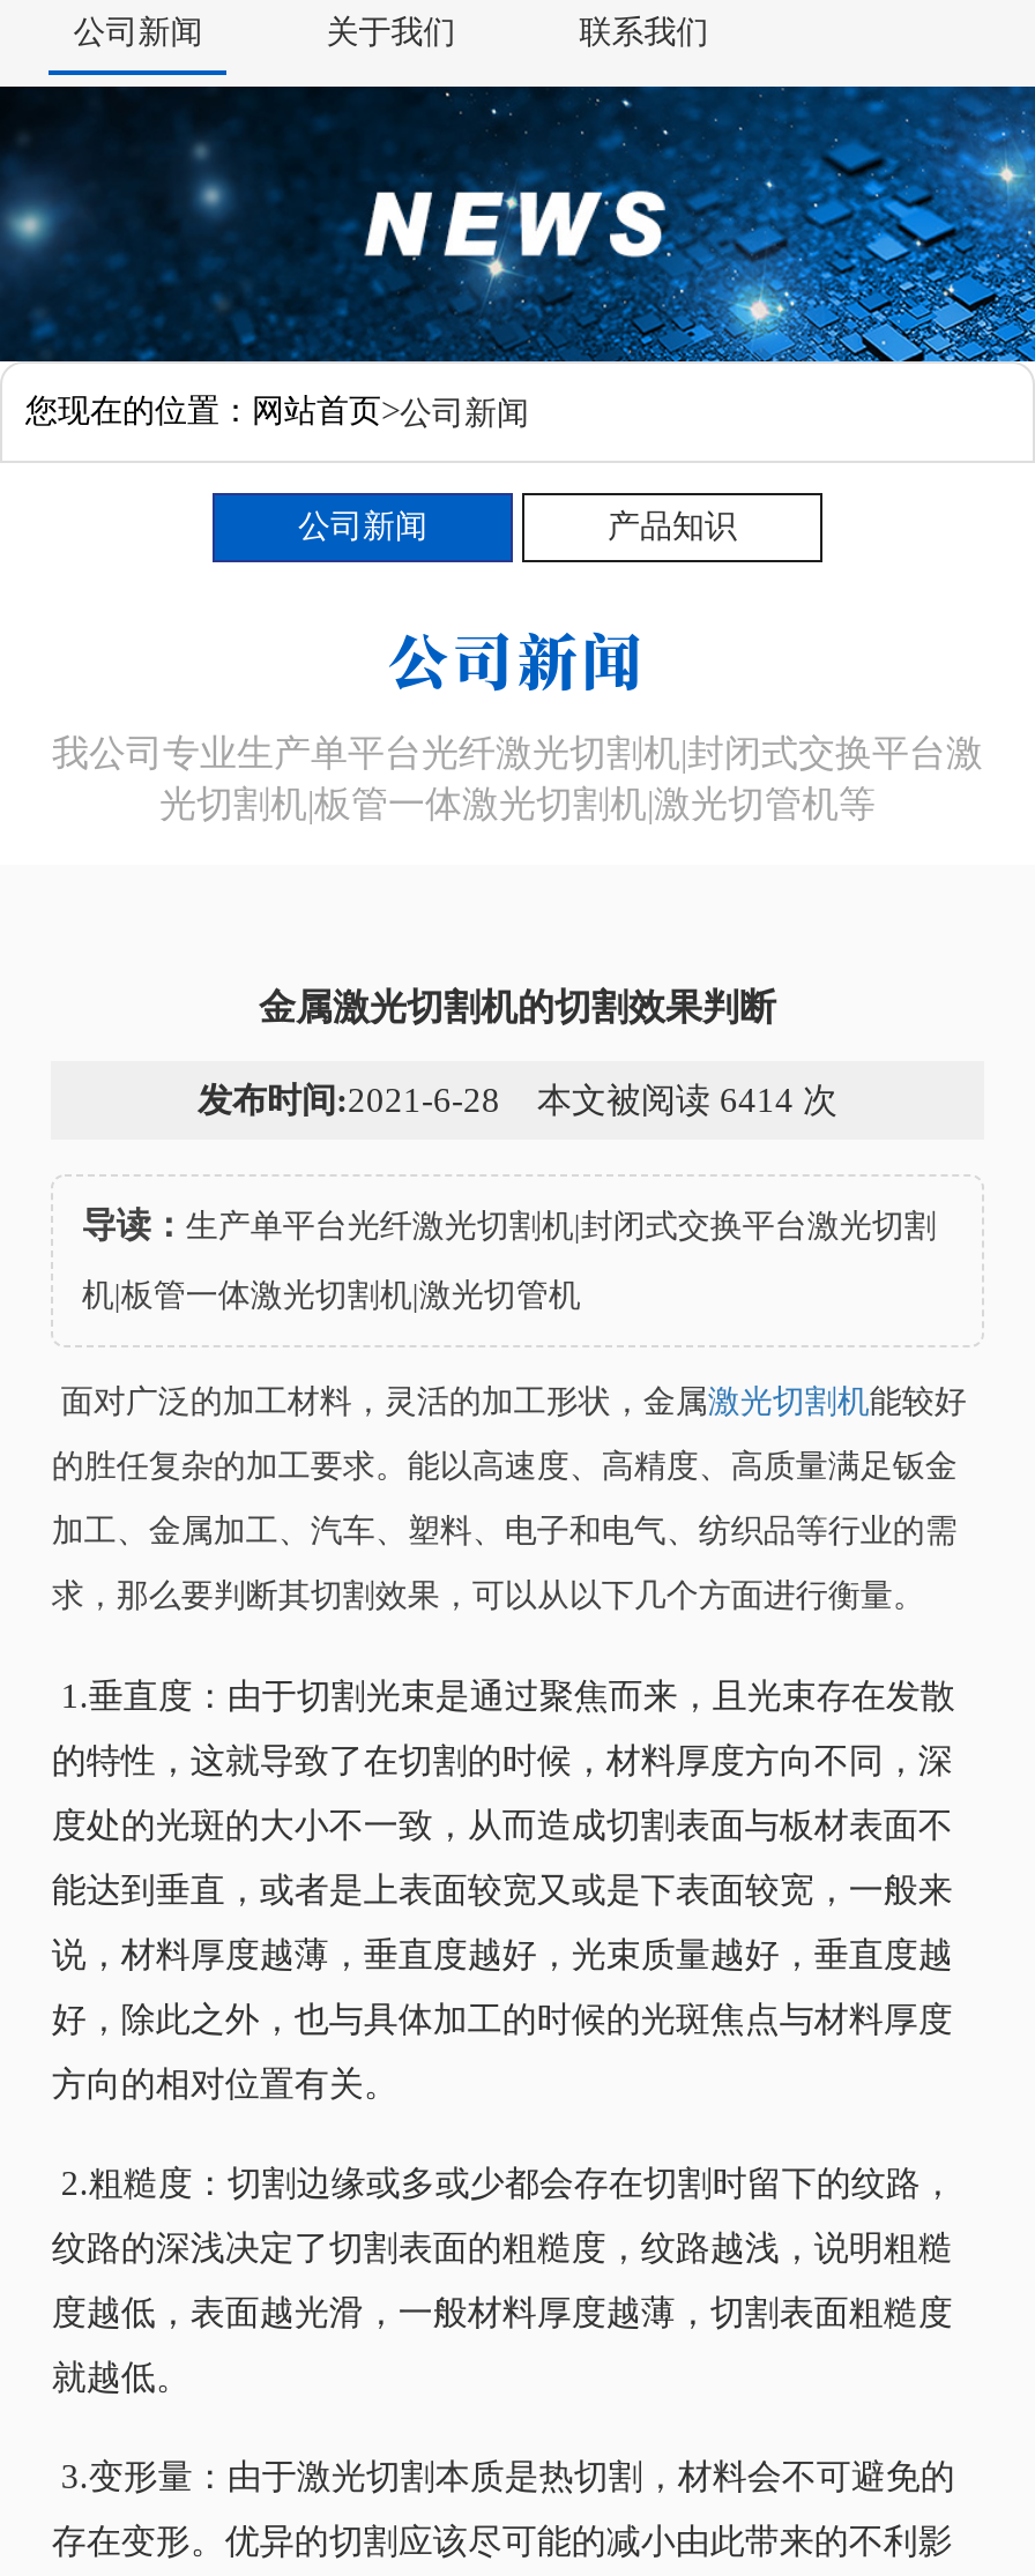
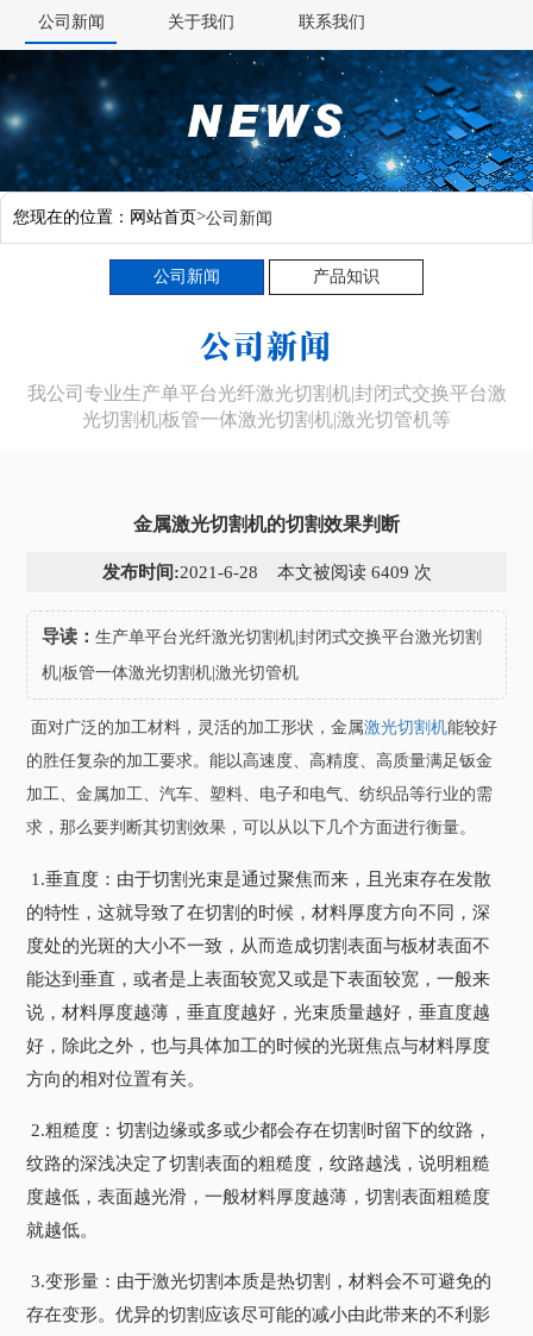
- 发布时间:2021-6-28 本文被阅读 6414 次
+ 发布时间:2021-6-28 本文被阅读 6409 次
